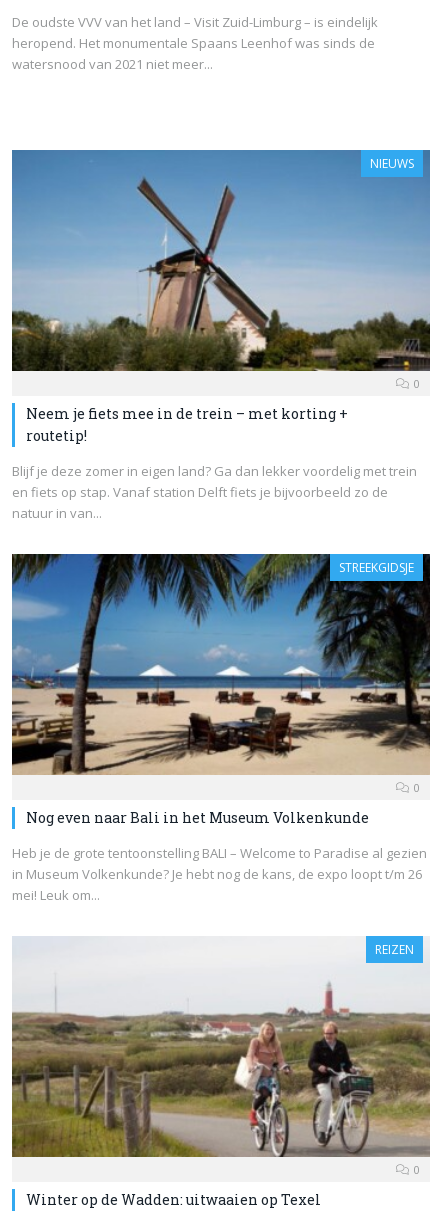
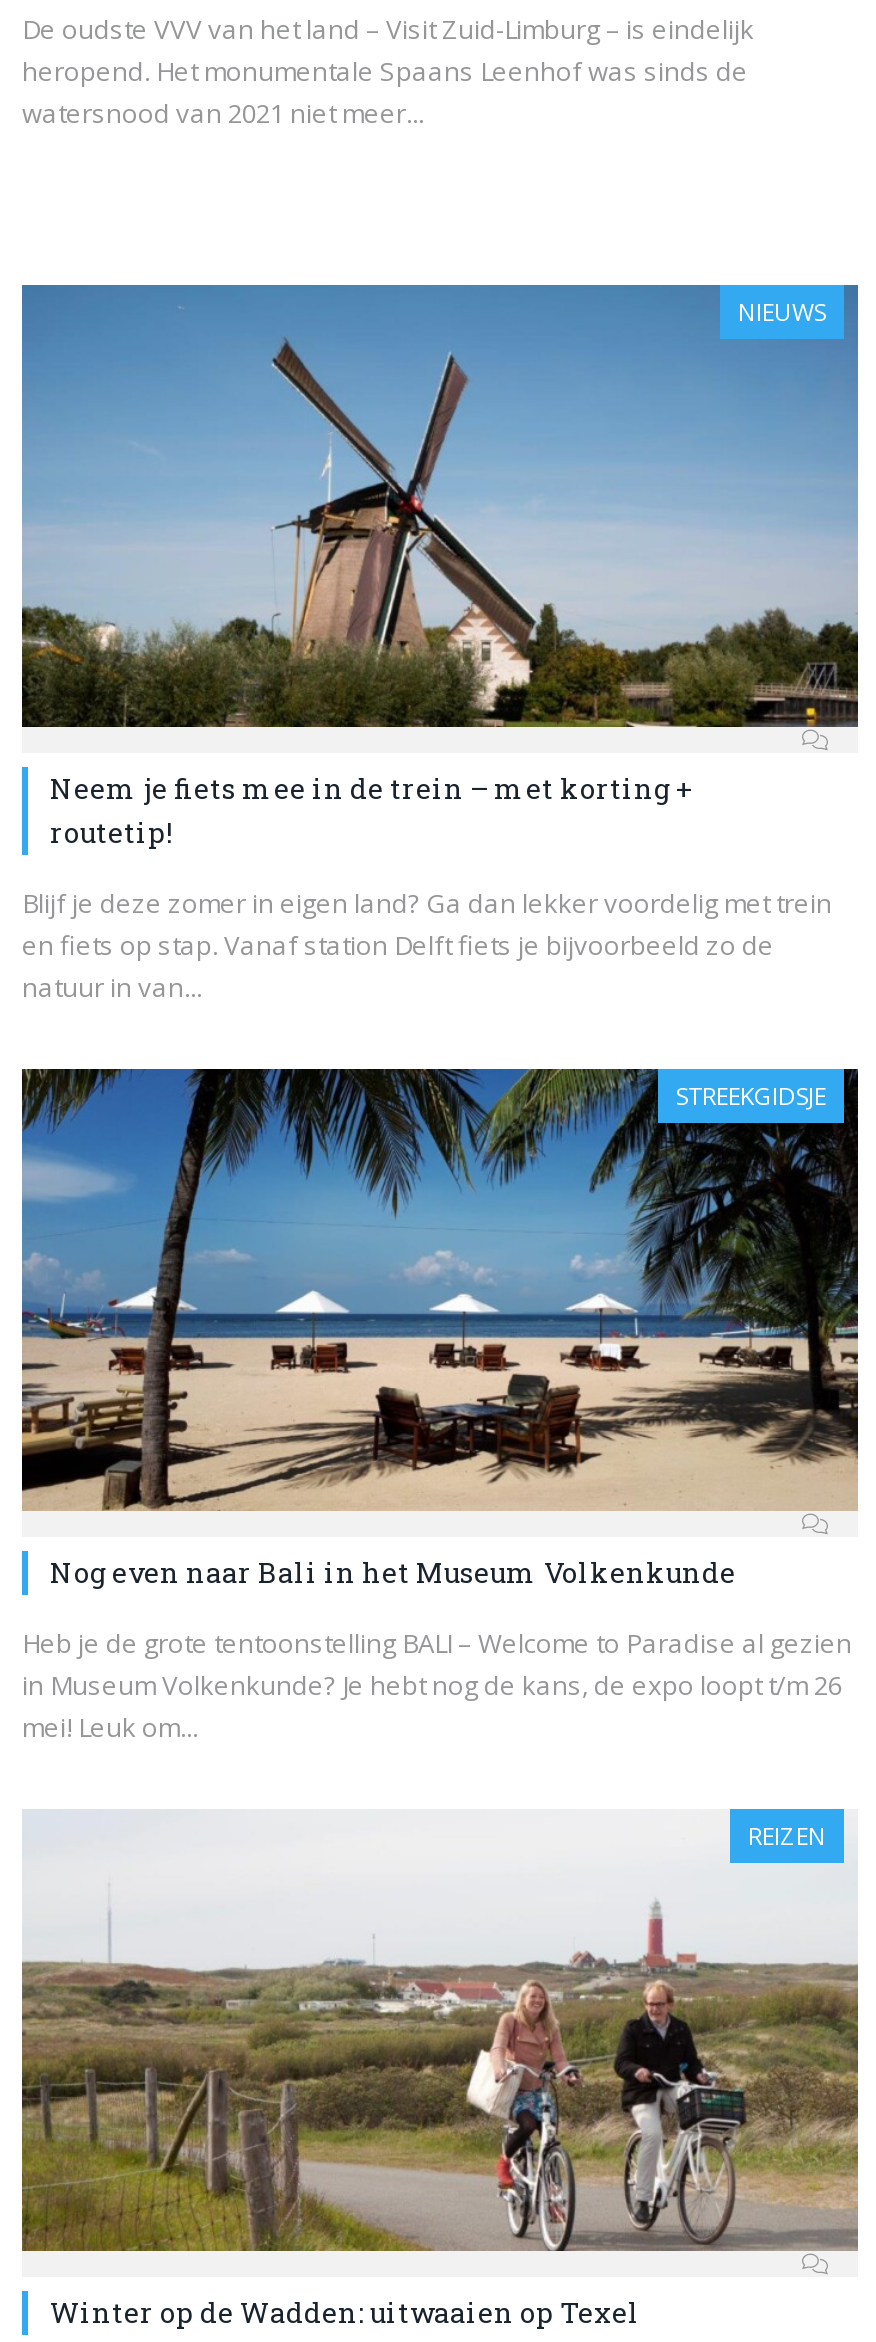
- 0

- 0

- 0
